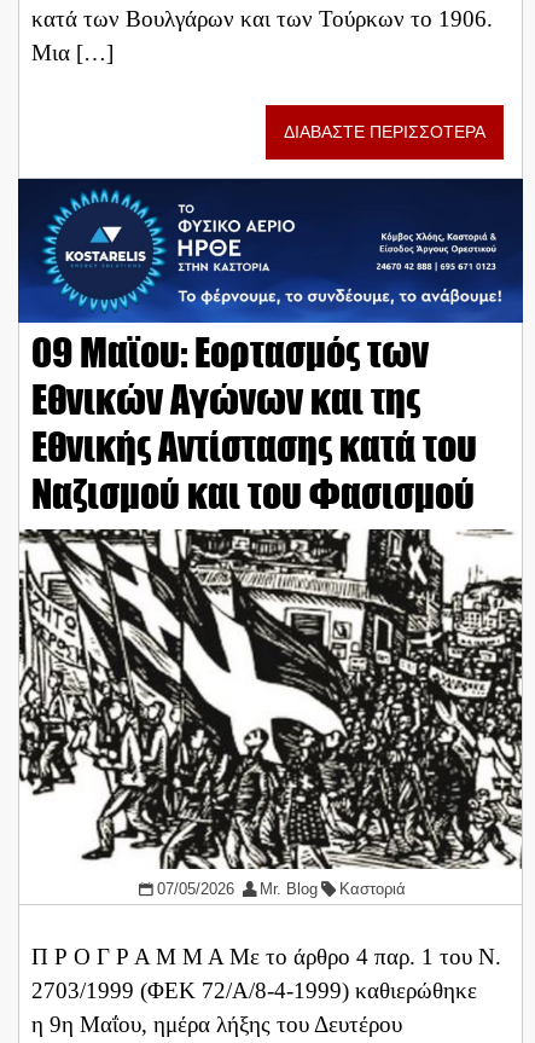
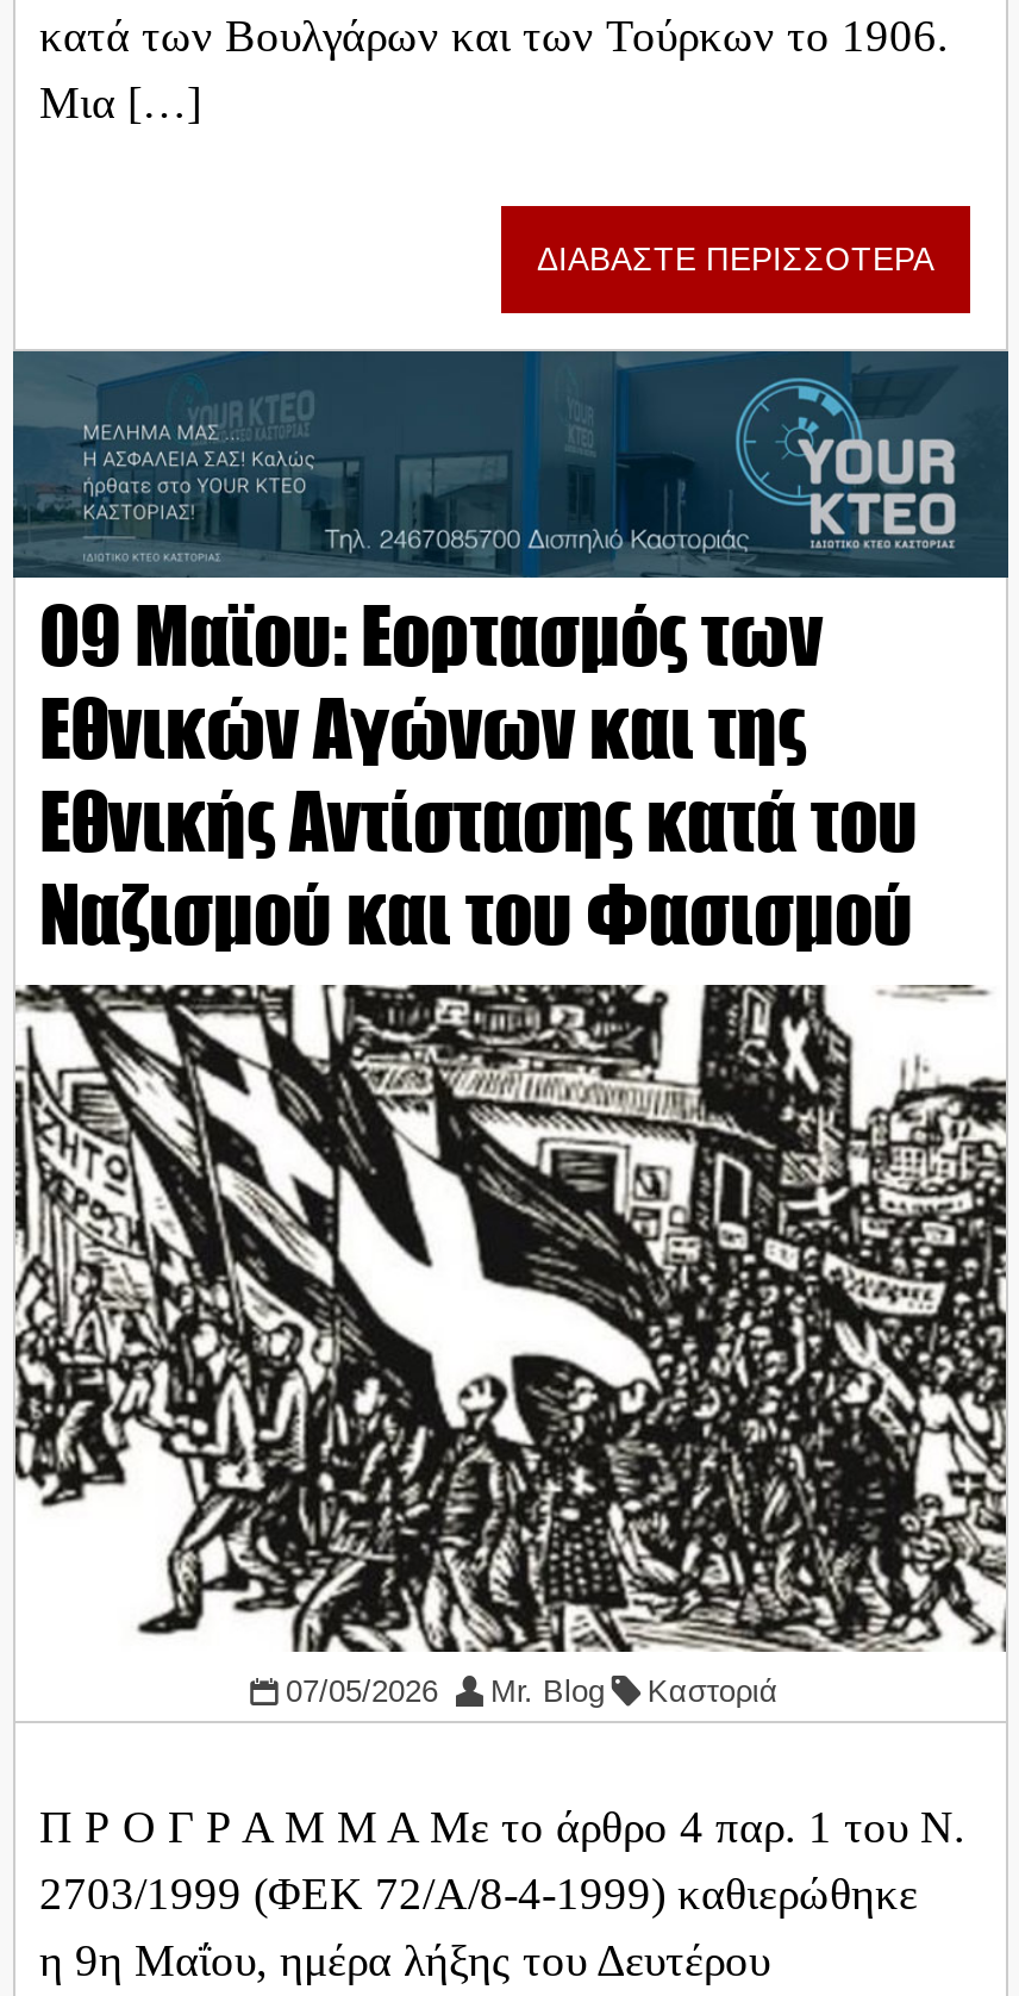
- [image]
+ [image]
